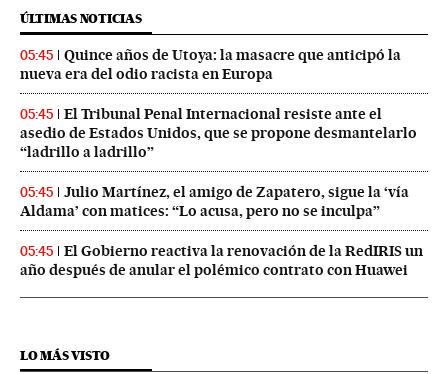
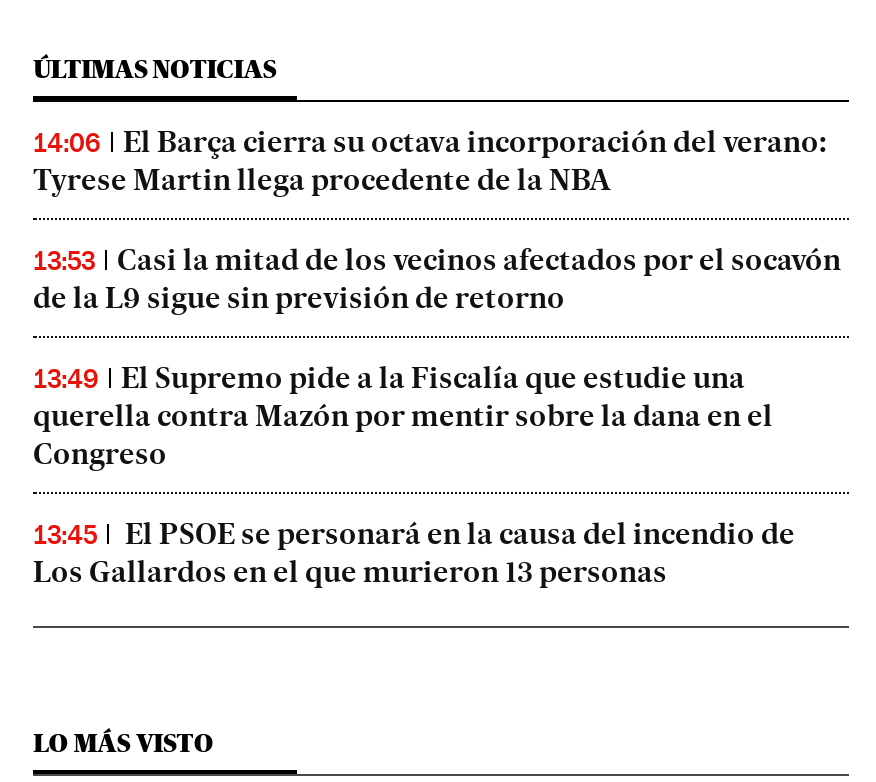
- 05:45
- Quince años de Utoya: la masacre que anticipó la
- nueva era del odio racista en Europa
+ 14:06
+ El Barça cierra su octava incorporación del verano:
+ Tyrese Martin llega procedente de la NBA

- 05:45
- El Tribunal Penal Internacional resiste ante el
- asedio de Estados Unidos, que se propone desmantelarlo
- “ladrillo a ladrillo”
+ 13:53
+ Casi la mitad de los vecinos afectados por el socavón
+ de la L9 sigue sin previsión de retorno

- 05:45
- Julio Martínez, el amigo de Zapatero, sigue la ‘vía
- Aldama’ con matices: “Lo acusa, pero no se inculpa”
+ 13:49
+ El Supremo pide a la Fiscalía que estudie una
+ querella contra Mazón por mentir sobre la dana en el
+ Congreso

- 05:45
- El Gobierno reactiva la renovación de la RedIRIS un
- año después de anular el polémico contrato con Huawei
+ 13:45
+ El PSOE se personará en la causa del incendio de
+ Los Gallardos en el que murieron 13 personas
